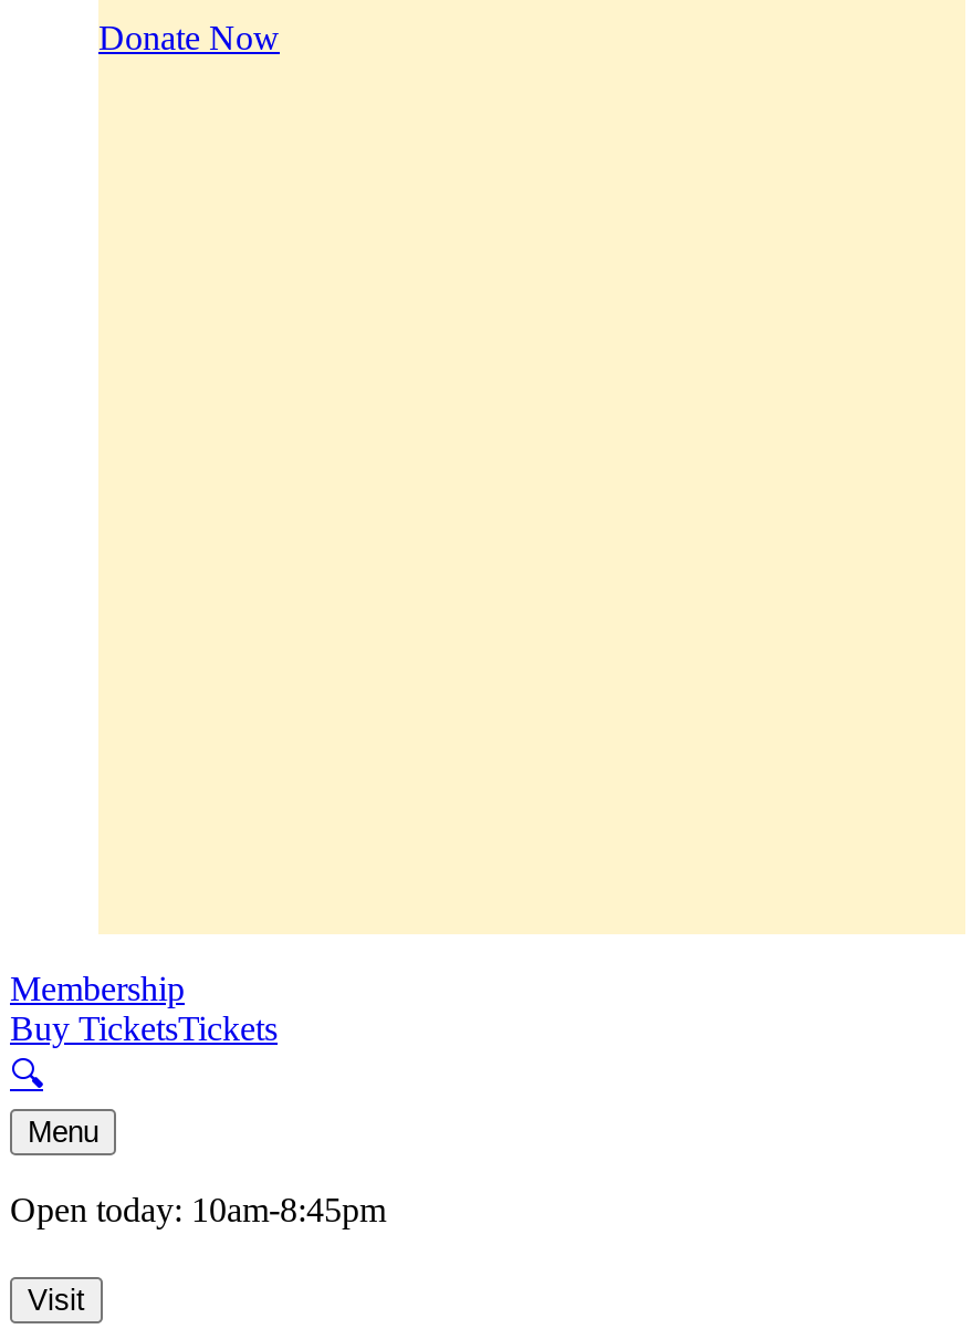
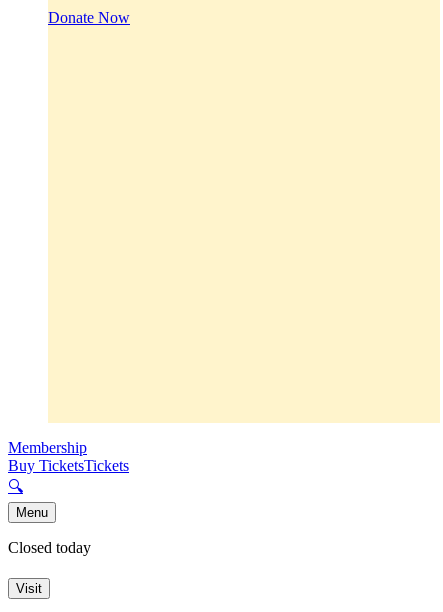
- Open today: 10am-8:45pm
+ Closed today
